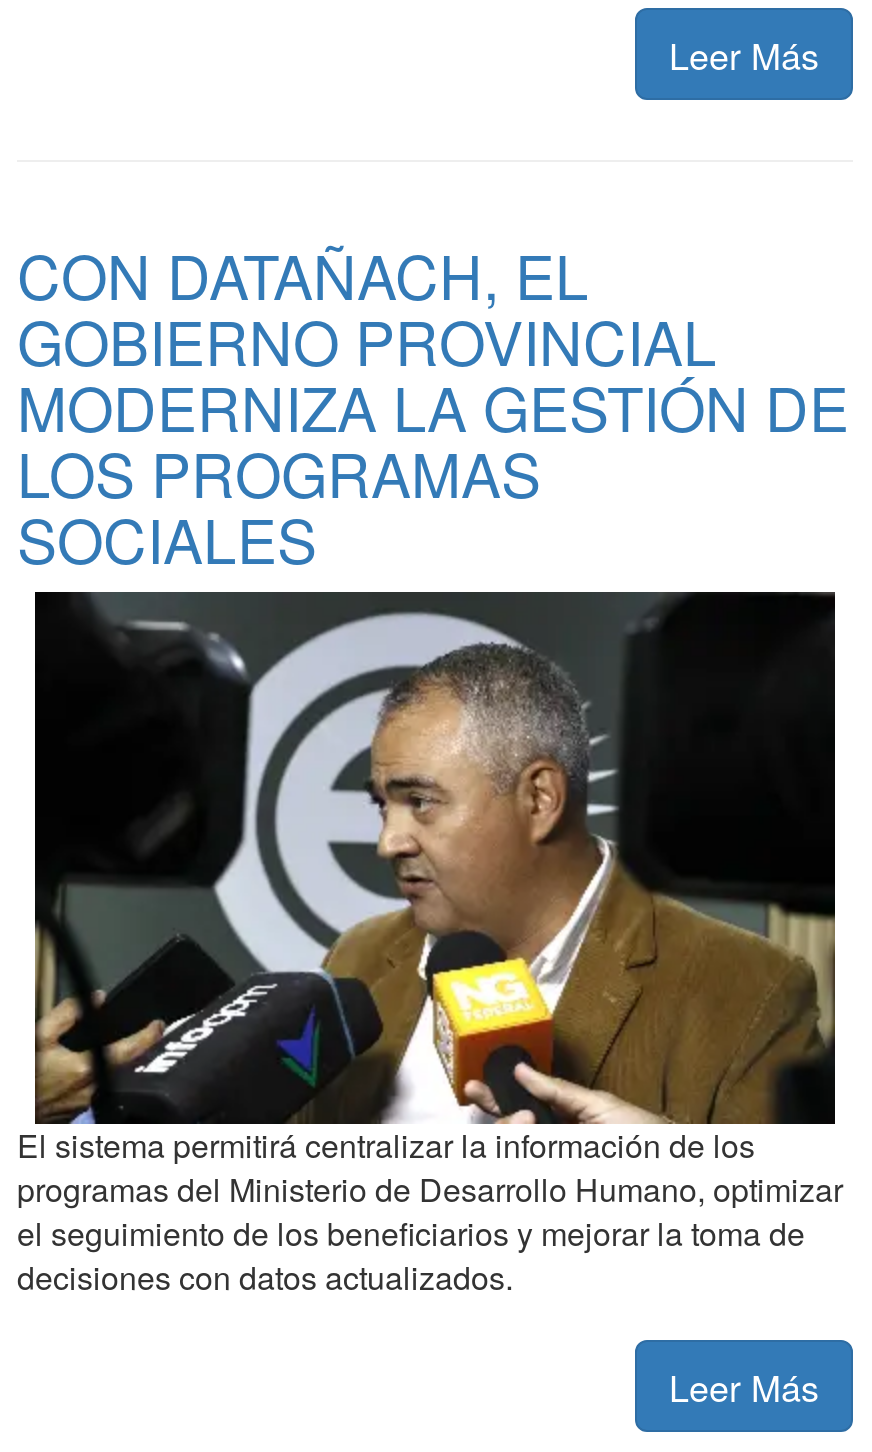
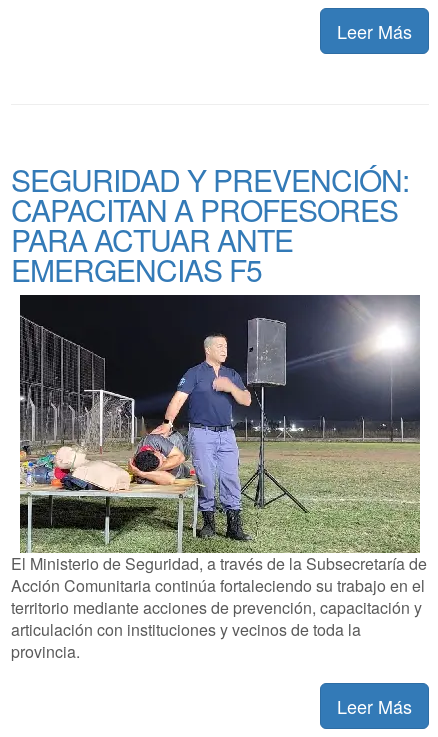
- CON DATAÑACH, EL
- GOBIERNO PROVINCIAL
- MODERNIZA LA GESTIÓN DE
- LOS PROGRAMAS
- SOCIALES
+ SEGURIDAD Y PREVENCIÓN:
+ CAPACITAN A PROFESORES
+ PARA ACTUAR ANTE
+ EMERGENCIAS F5

- [image]
- El sistema permitirá centralizar la información de los
- programas del Ministerio de Desarrollo Humano, optimizar
- el seguimiento de los beneficiarios y mejorar la toma de
- decisiones con datos actualizados.
+ [image]
+ El Ministerio de Seguridad, a través de la Subsecretaría de
+ Acción Comunitaria continúa fortaleciendo su trabajo en el
+ territorio mediante acciones de prevención, capacitación y
+ articulación con instituciones y vecinos de toda la
+ provincia.
